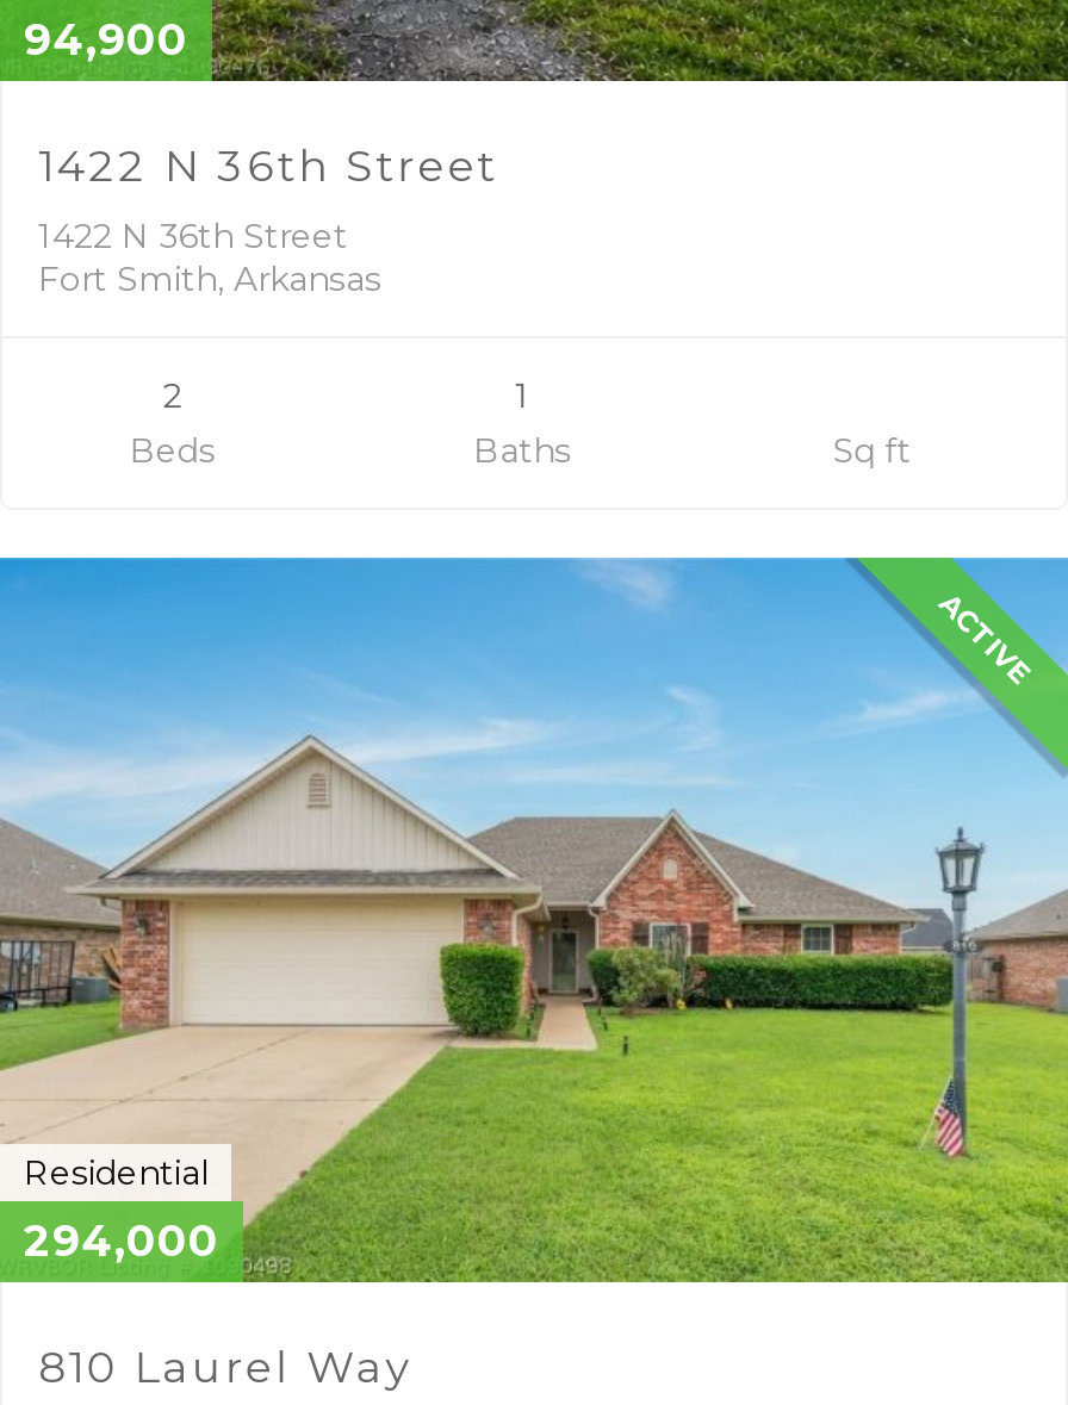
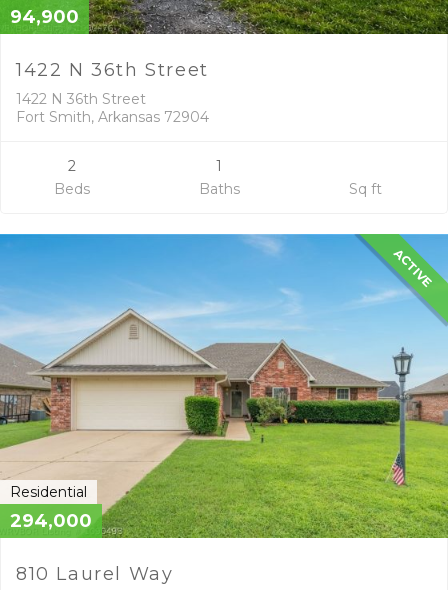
- Fort Smith, Arkansas
+ Fort Smith, Arkansas 72904
